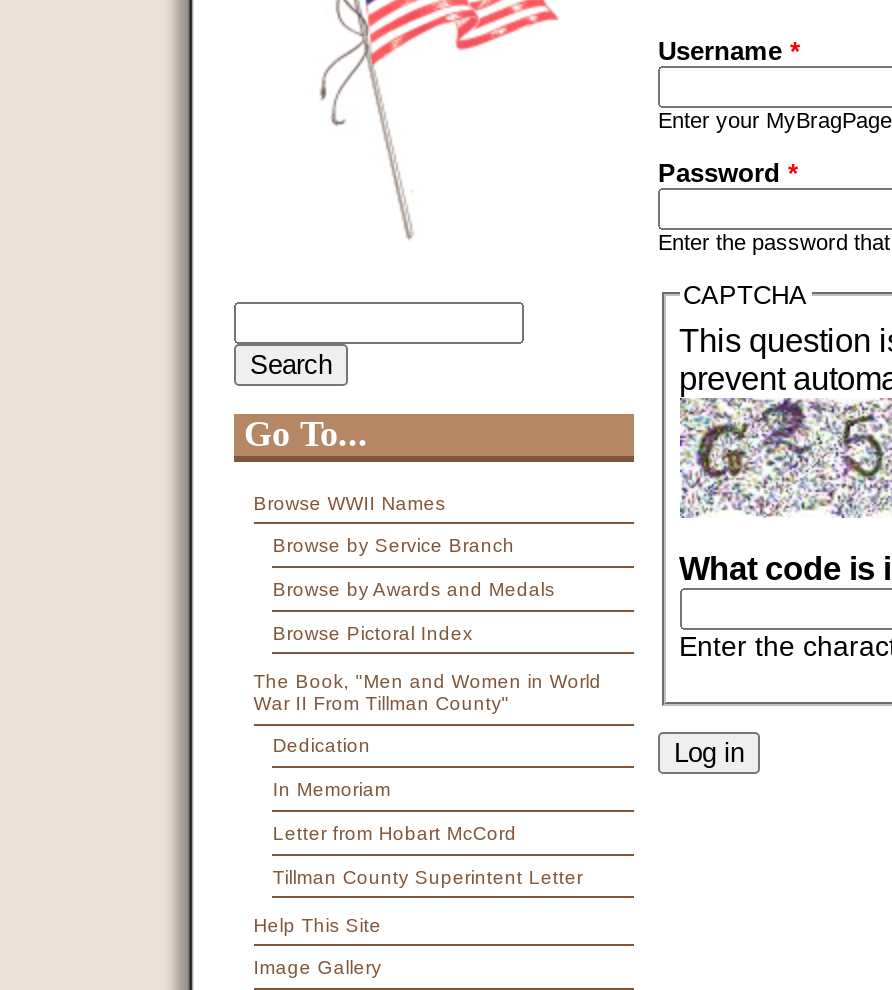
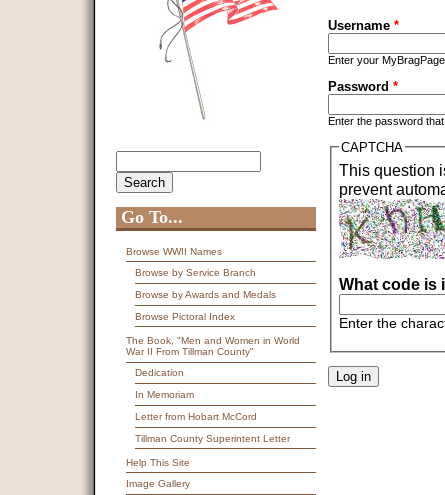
- [image]
+ [image]
